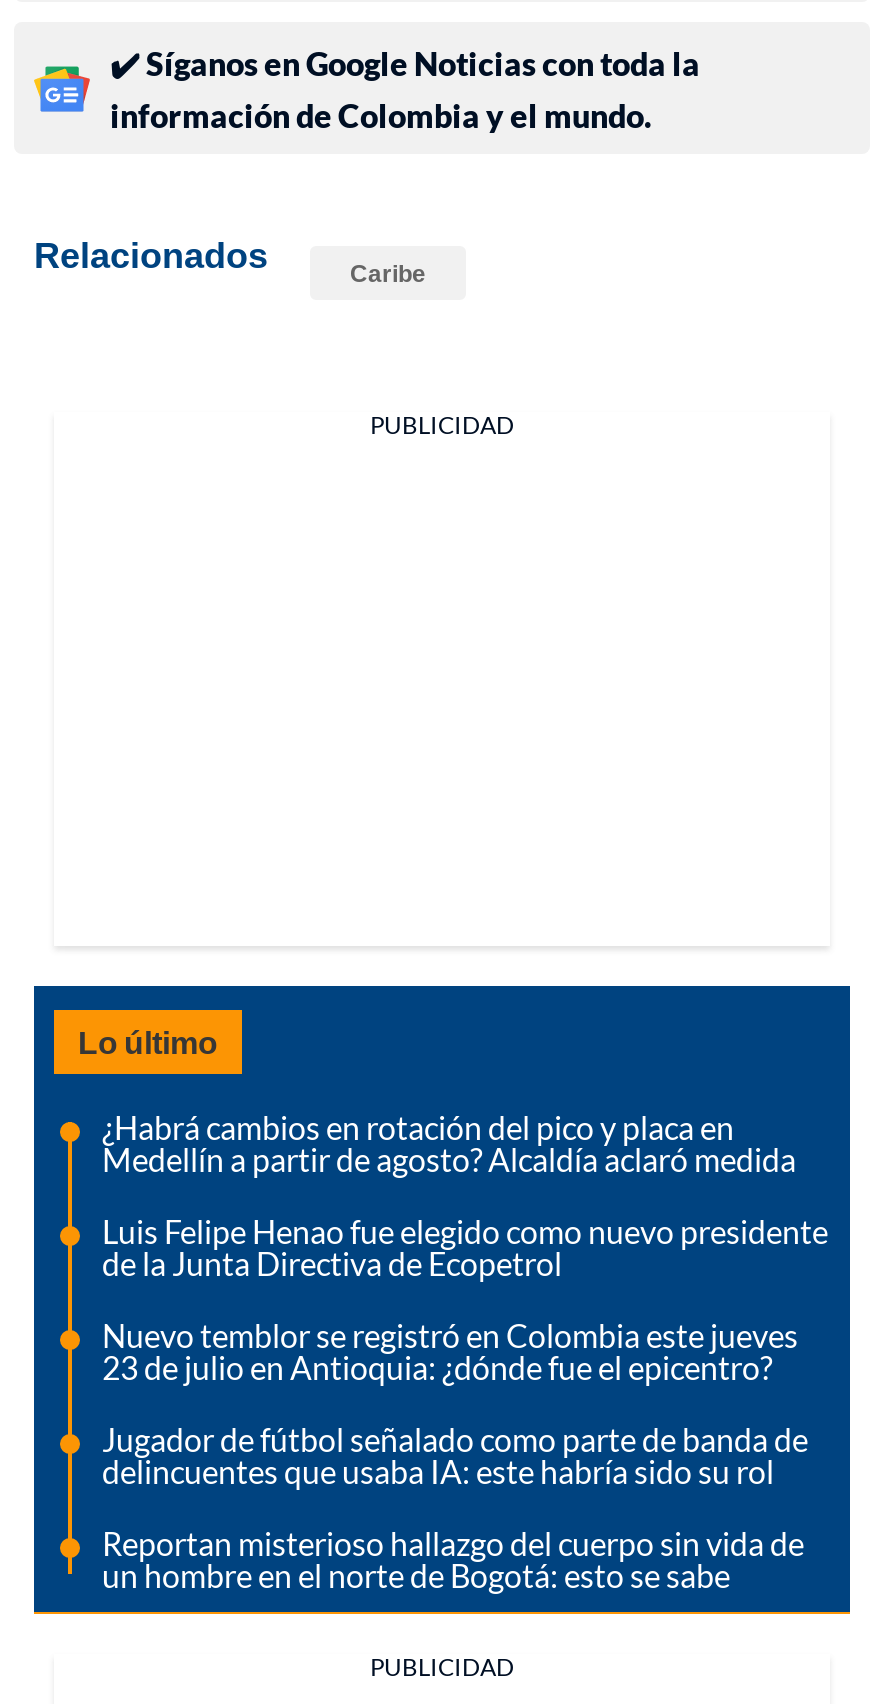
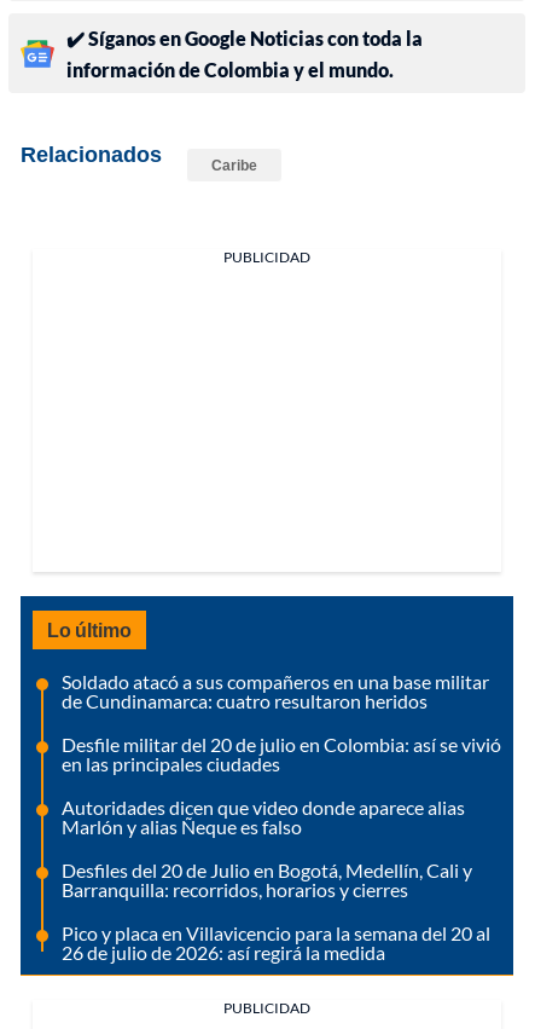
- ¿Habrá cambios en rotación del pico y placa en
- Medellín a partir de agosto? Alcaldía aclaró medida
+ Soldado atacó a sus compañeros en una base militar
+ de Cundinamarca: cuatro resultaron heridos

- Luis Felipe Henao fue elegido como nuevo presidente
- de la Junta Directiva de Ecopetrol
+ Desfile militar del 20 de julio en Colombia: así se vivió
+ en las principales ciudades

- Nuevo temblor se registró en Colombia este jueves
- 23 de julio en Antioquia: ¿dónde fue el epicentro?
+ Autoridades dicen que video donde aparece alias
+ Marlón y alias Ñeque es falso

- Jugador de fútbol señalado como parte de banda de
- delincuentes que usaba IA: este habría sido su rol
+ Desfiles del 20 de Julio en Bogotá, Medellín, Cali y
+ Barranquilla: recorridos, horarios y cierres

- Reportan misterioso hallazgo del cuerpo sin vida de
- un hombre en el norte de Bogotá: esto se sabe
+ Pico y placa en Villavicencio para la semana del 20 al
+ 26 de julio de 2026: así regirá la medida
